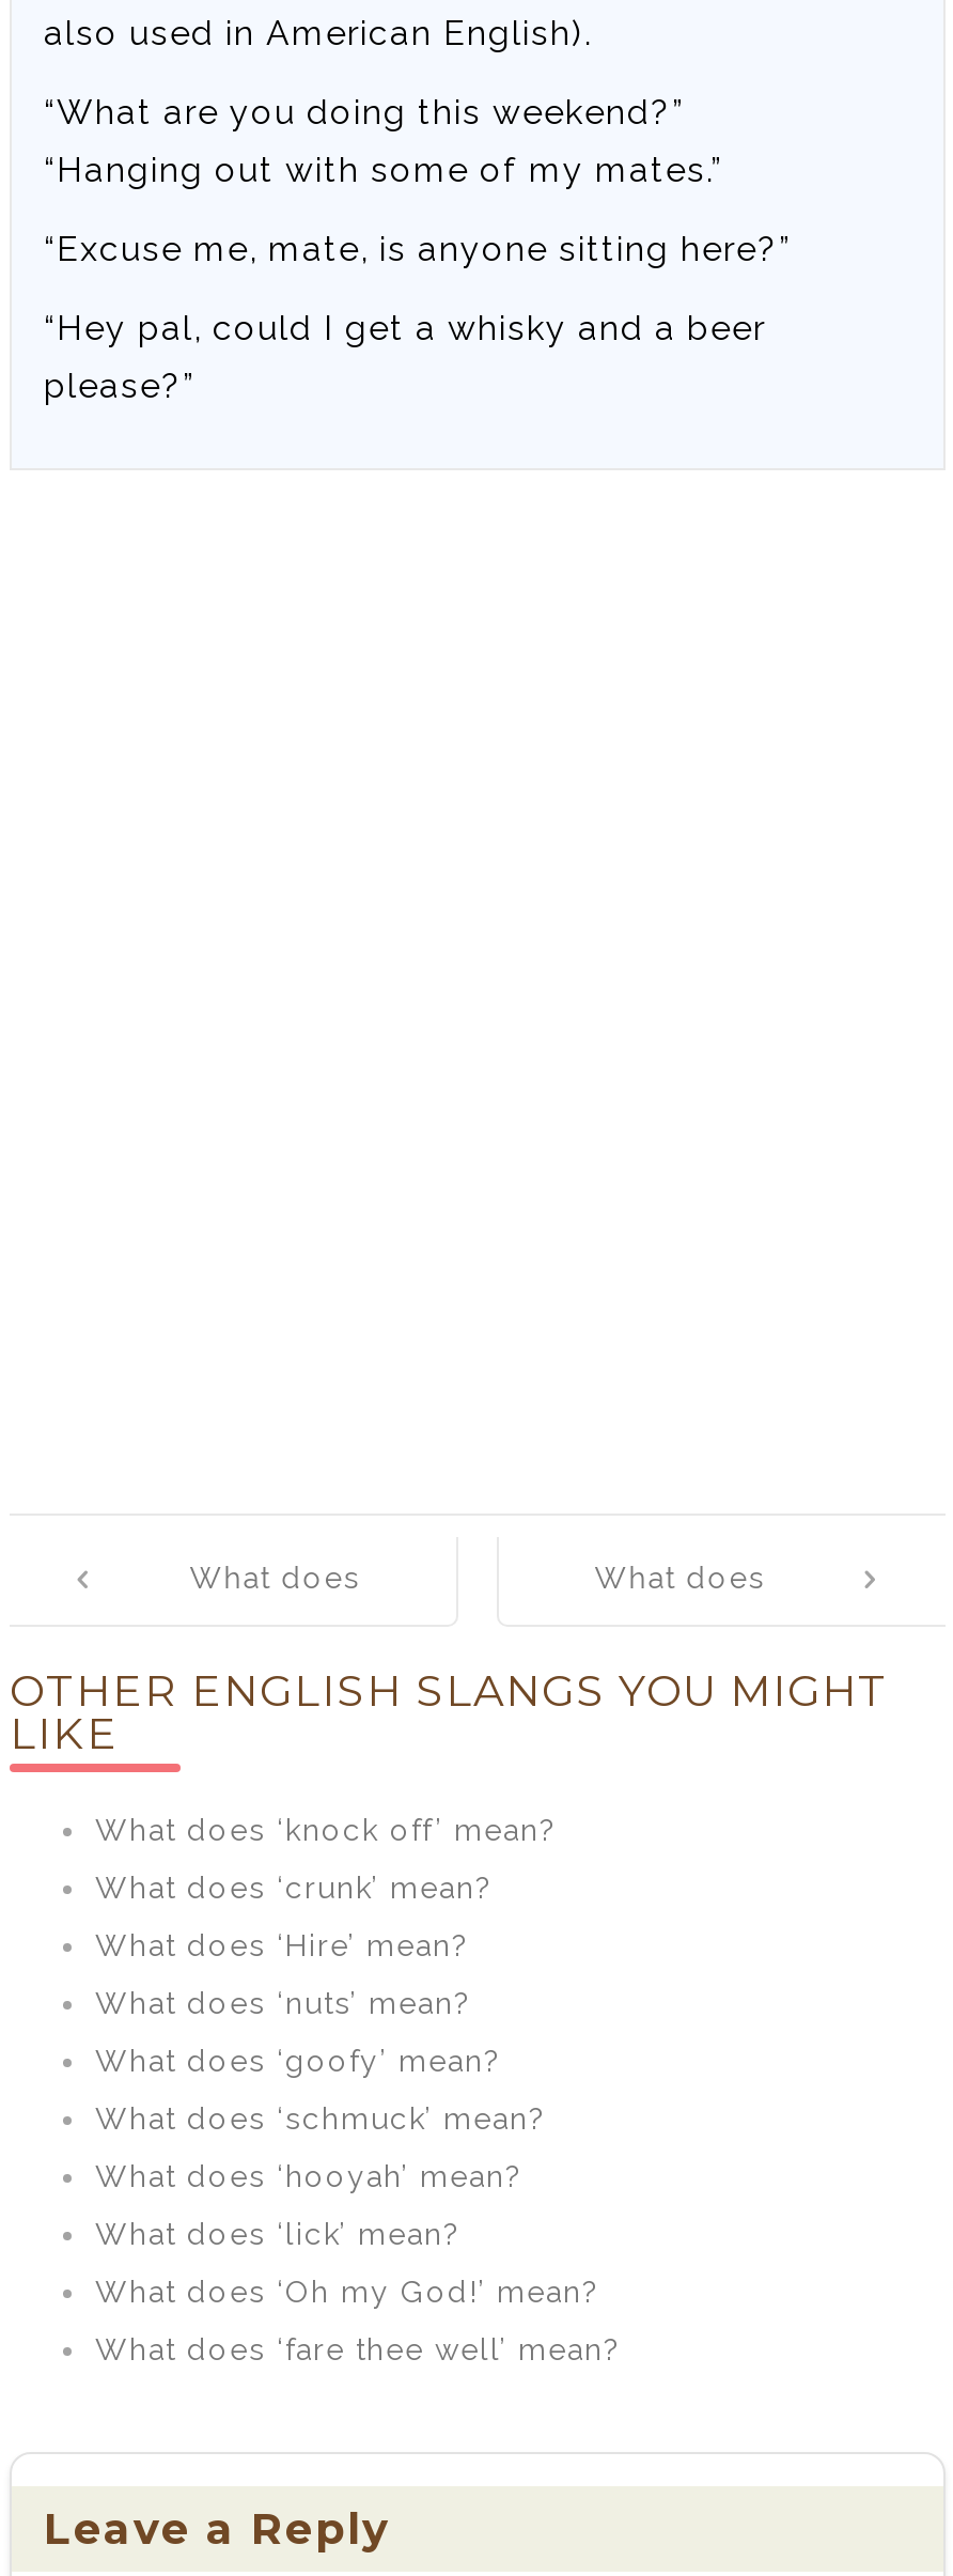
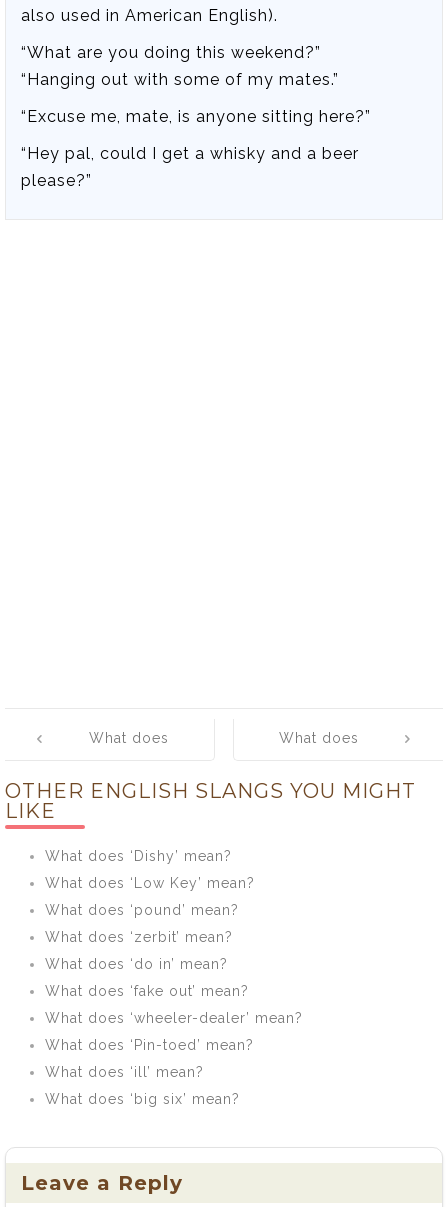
- What does ‘knock off’ mean?
+ What does ‘Dishy’ mean?

- What does ‘crunk’ mean?
+ What does ‘Low Key’ mean?

- What does ‘Hire’ mean?
+ What does ‘pound’ mean?

- What does ‘nuts’ mean?
+ What does ‘zerbit’ mean?

- What does ‘goofy’ mean?
+ What does ‘do in’ mean?

- What does ‘schmuck’ mean?
+ What does ‘fake out’ mean?

- What does ‘hooyah’ mean?
+ What does ‘wheeler-dealer’ mean?

- What does ‘lick’ mean?
+ What does ‘Pin-toed’ mean?

- What does ‘Oh my God!’ mean?
+ What does ‘ill’ mean?

- What does ‘fare thee well’ mean?
+ What does ‘big six’ mean?
